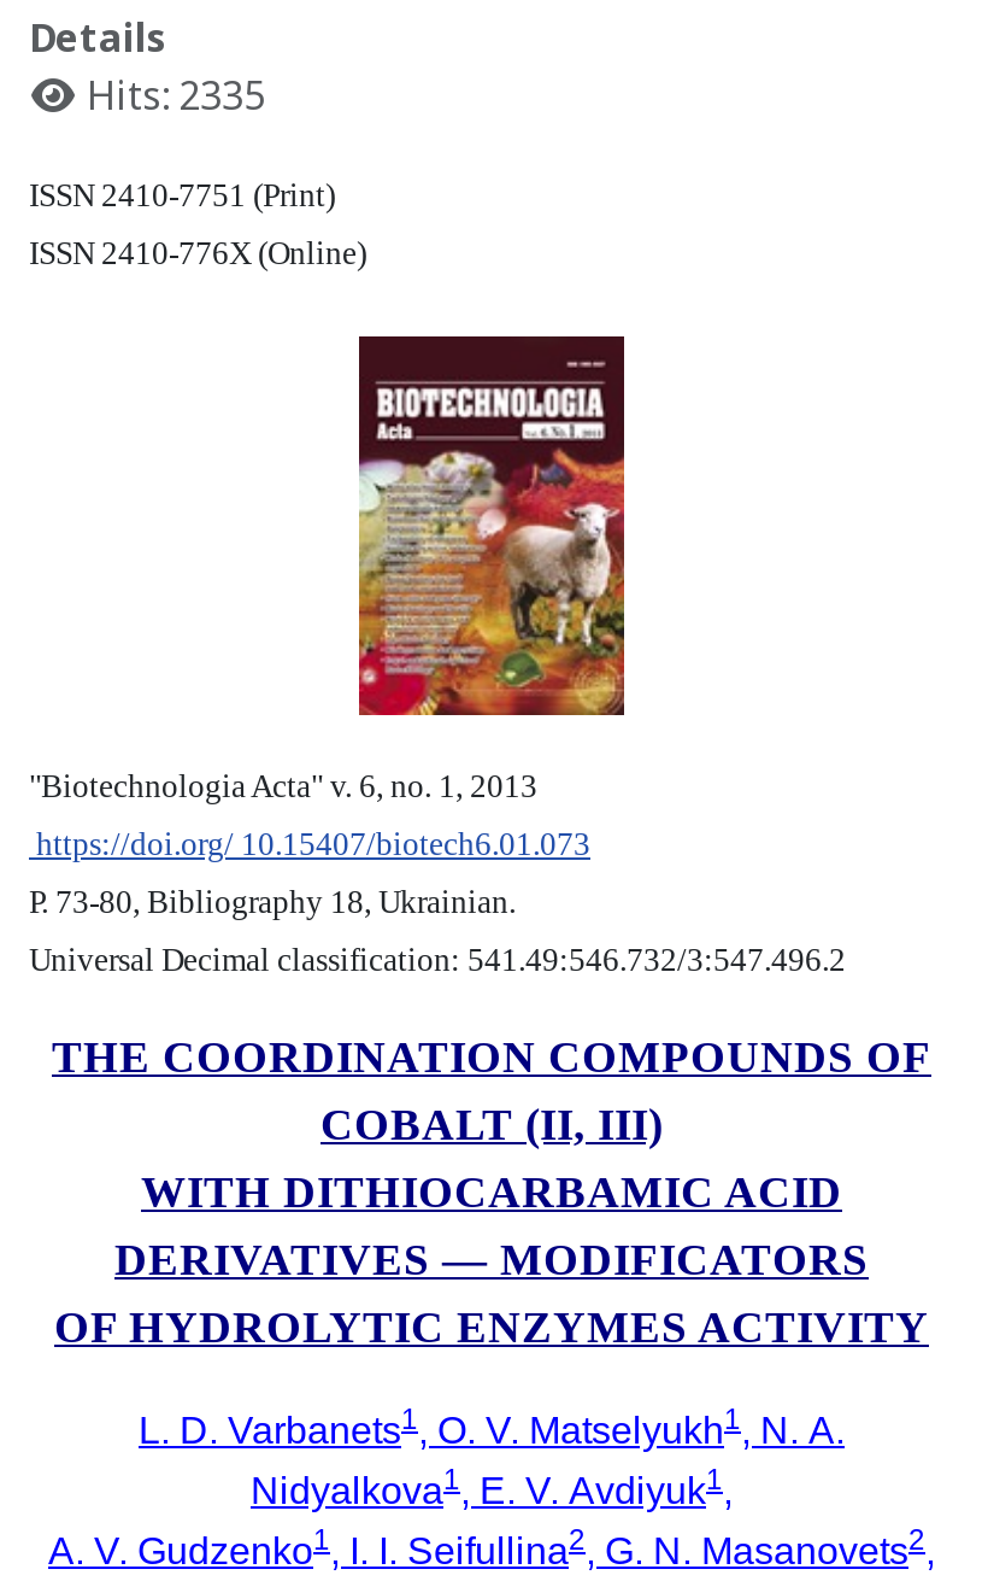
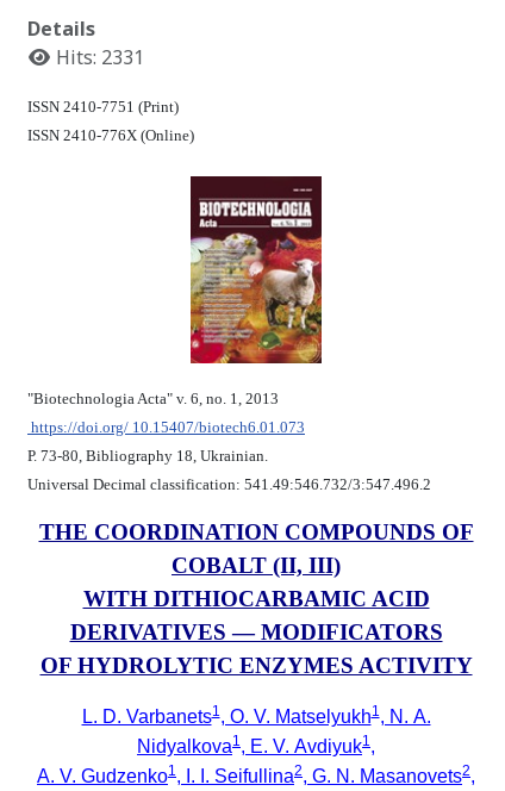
- Hits: 2335
+ Hits: 2331
